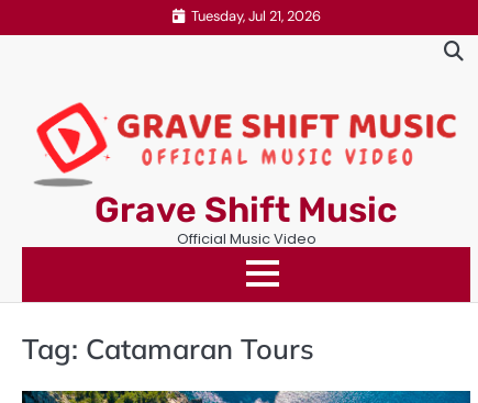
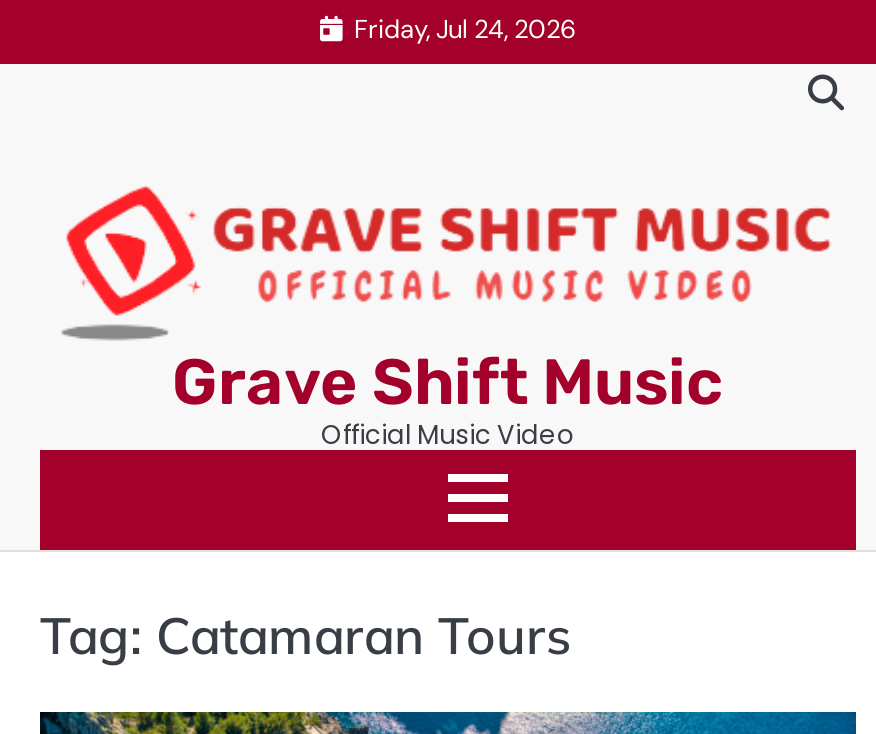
- Tuesday, Jul 21, 2026
+ Friday, Jul 24, 2026
